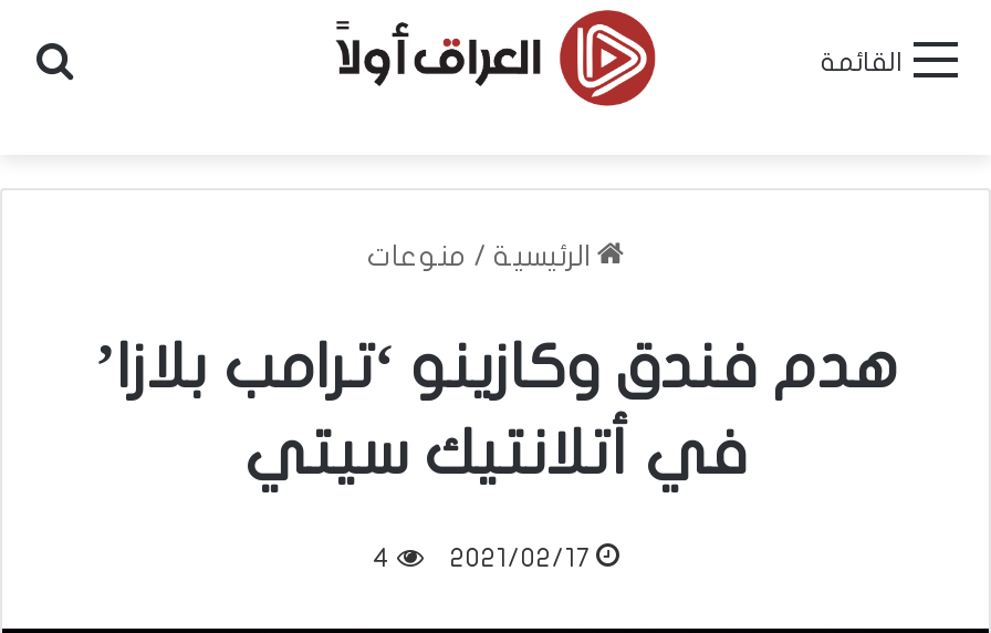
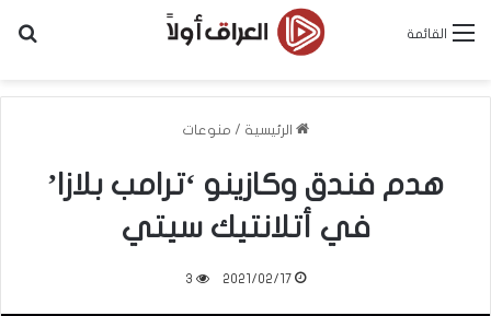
- 4
+ 3
